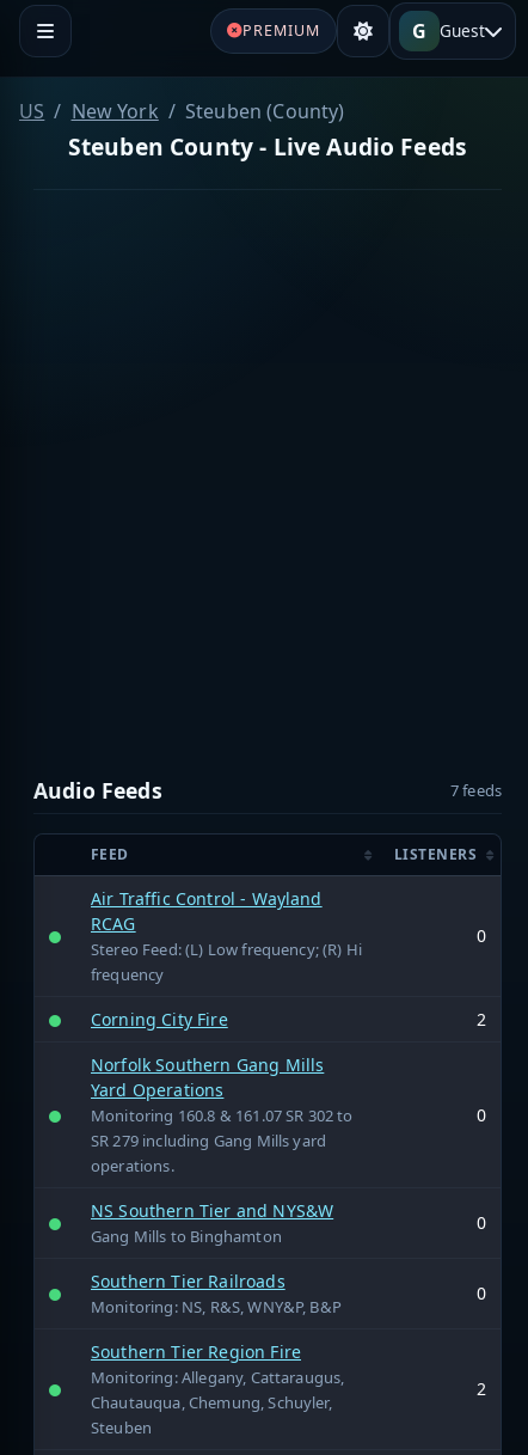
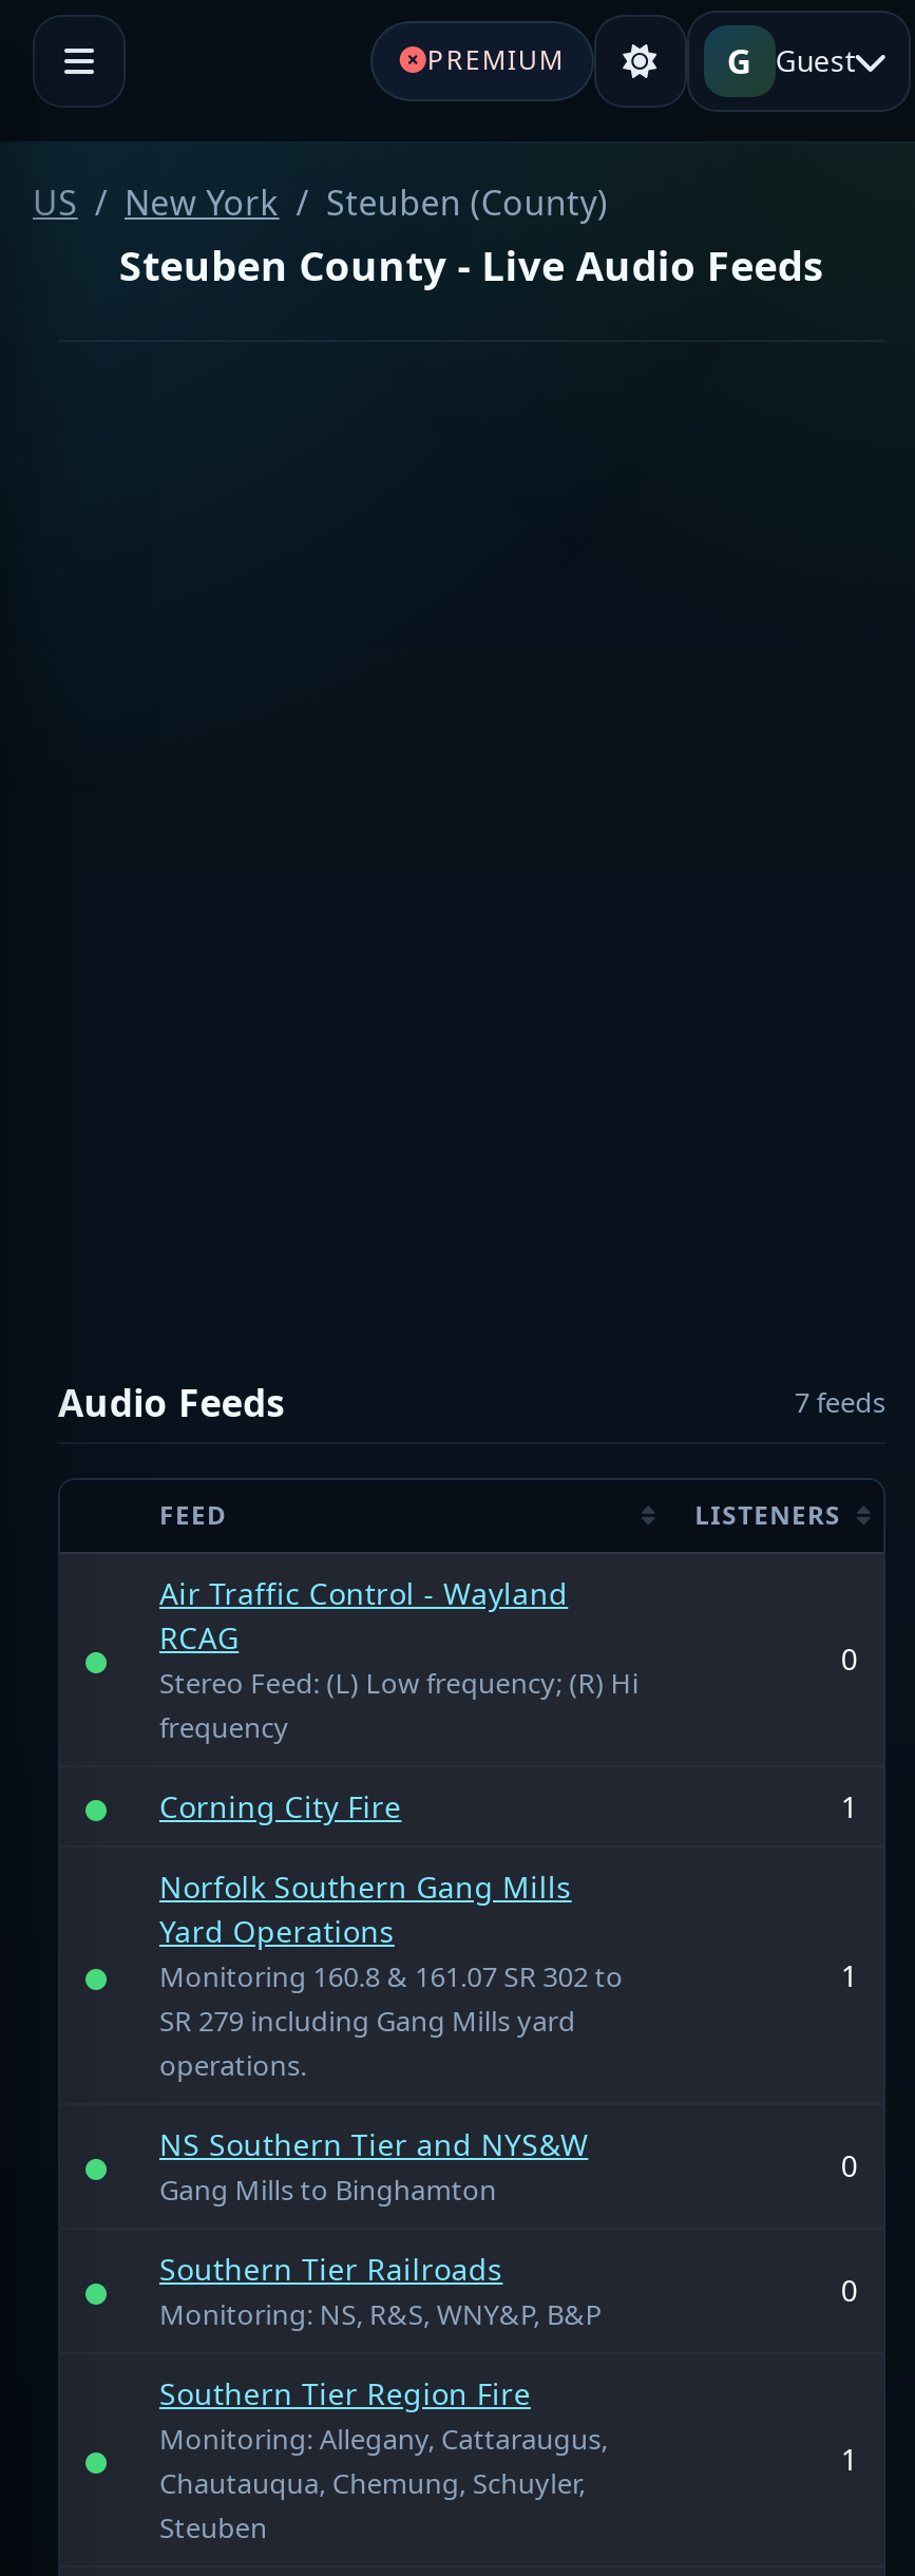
- 2
+ 1

- 0
+ 1

- 2
+ 1
